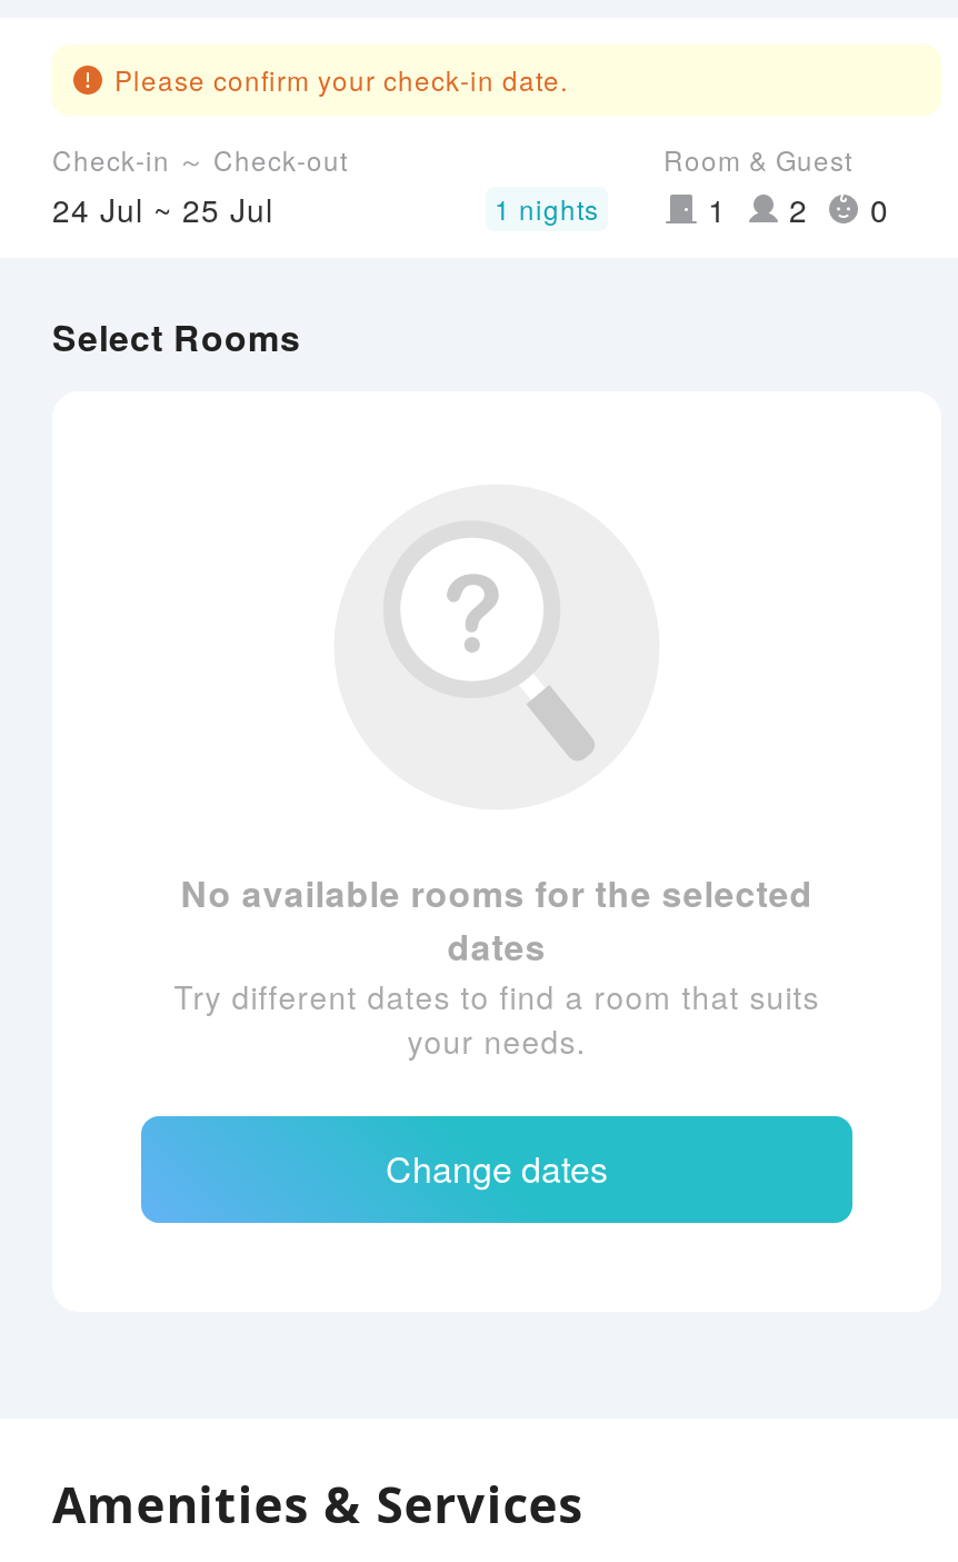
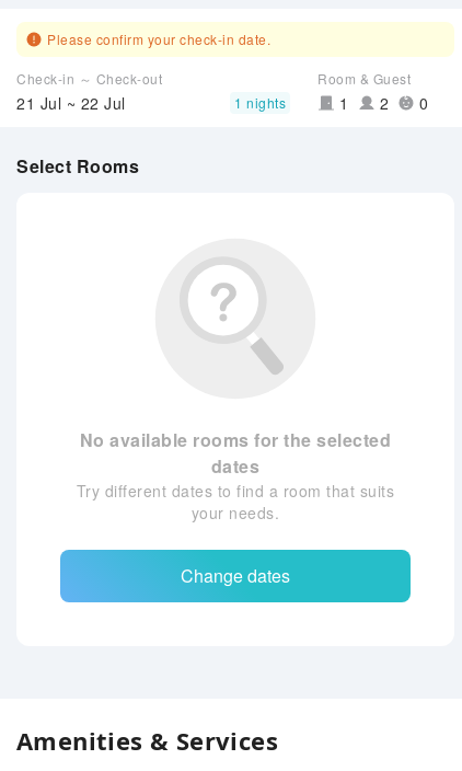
- 24 Jul ~ 25 Jul
+ 21 Jul ~ 22 Jul
